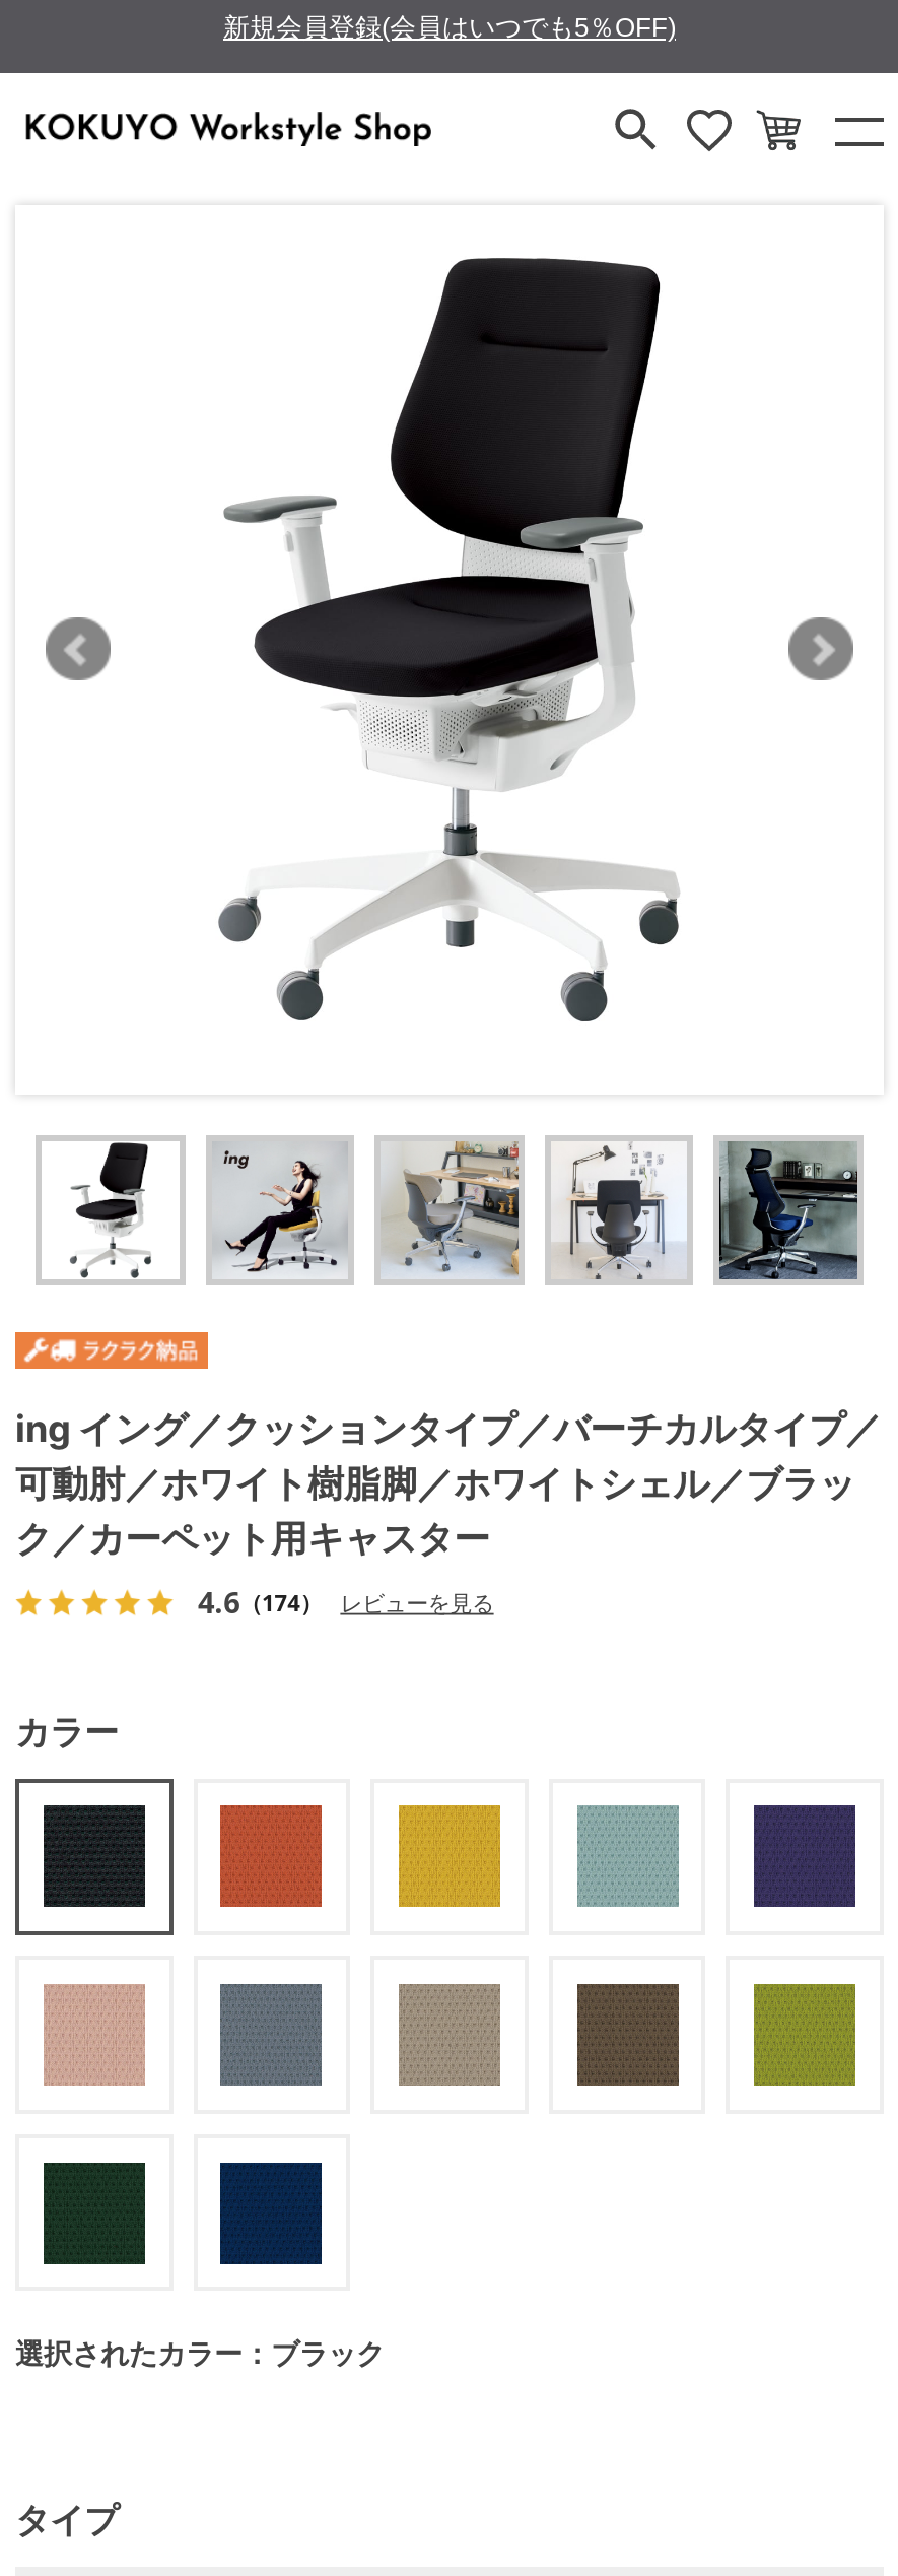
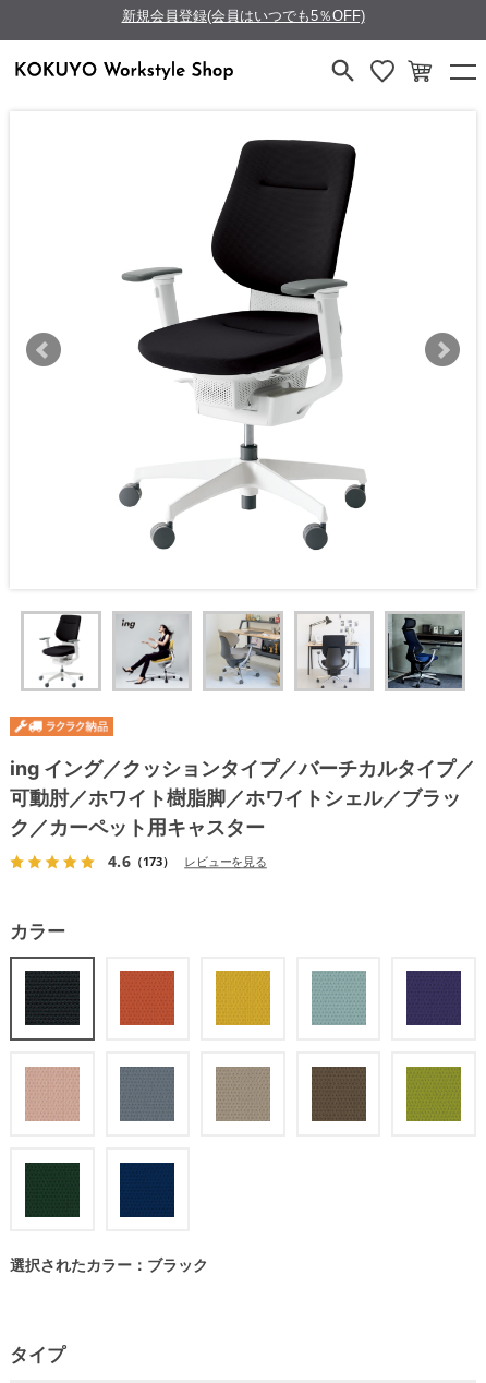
- 4.6（174） レビューを見る
+ 4.6（173） レビューを見る
